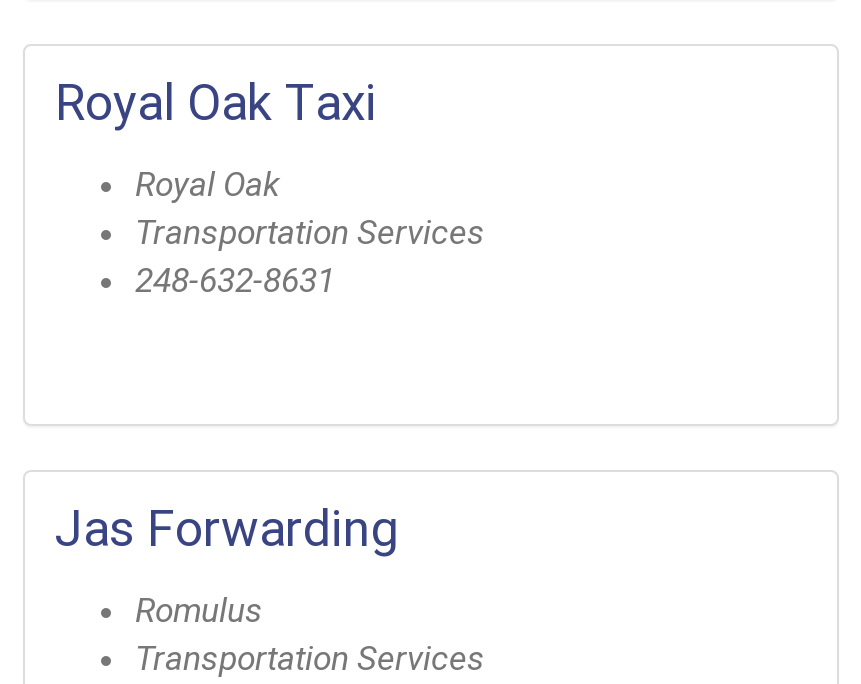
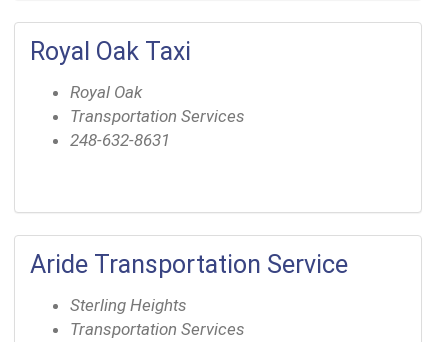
- Jas Forwarding
+ Aride Transportation Service

- Romulus
+ Sterling Heights
